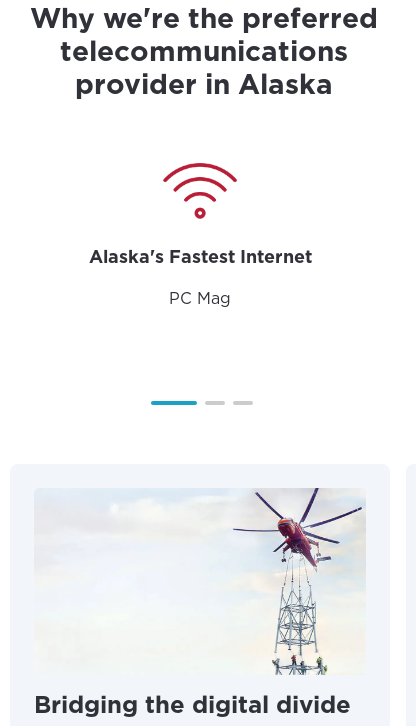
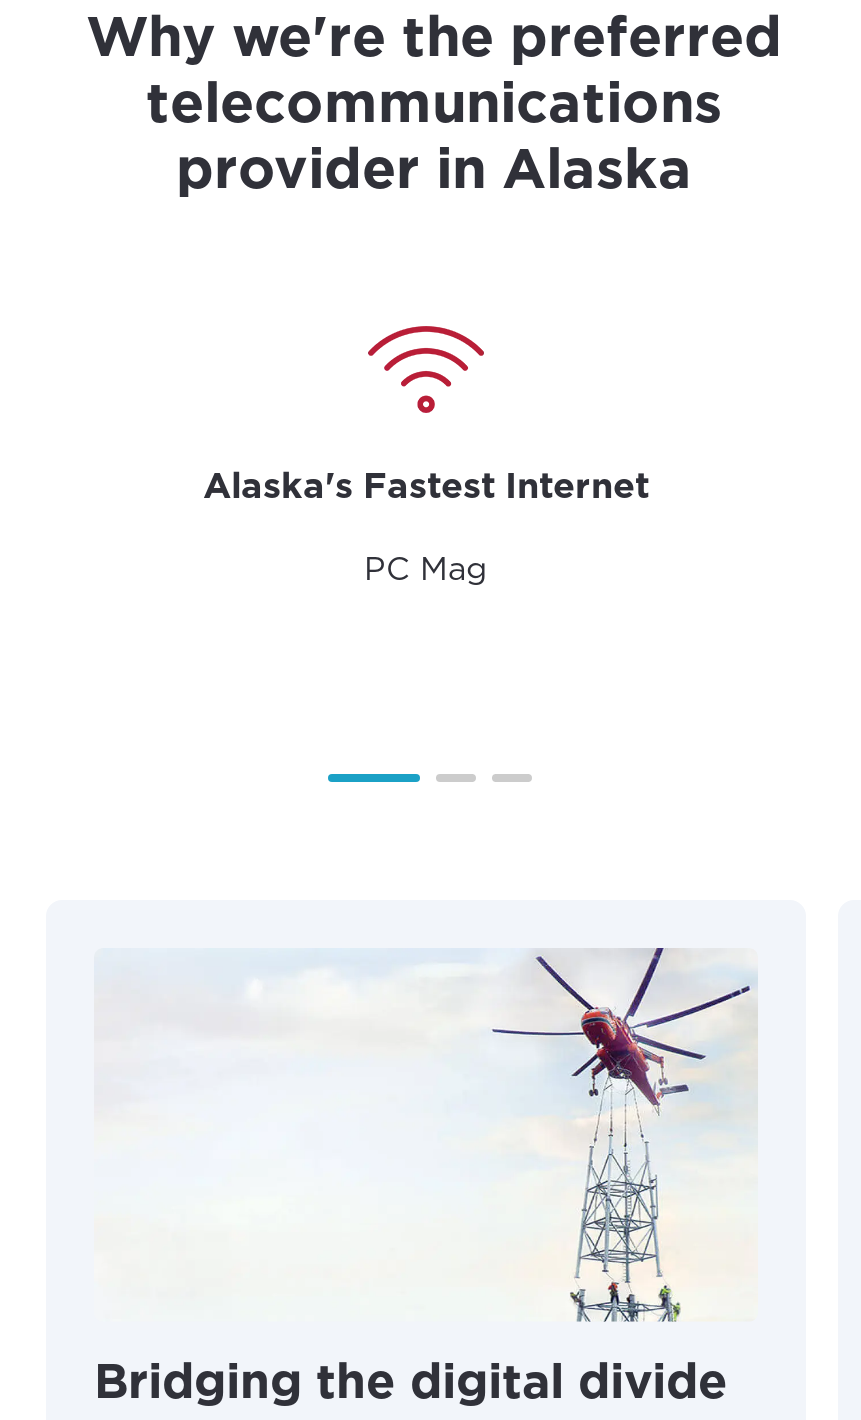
- [image]
+ [image]
